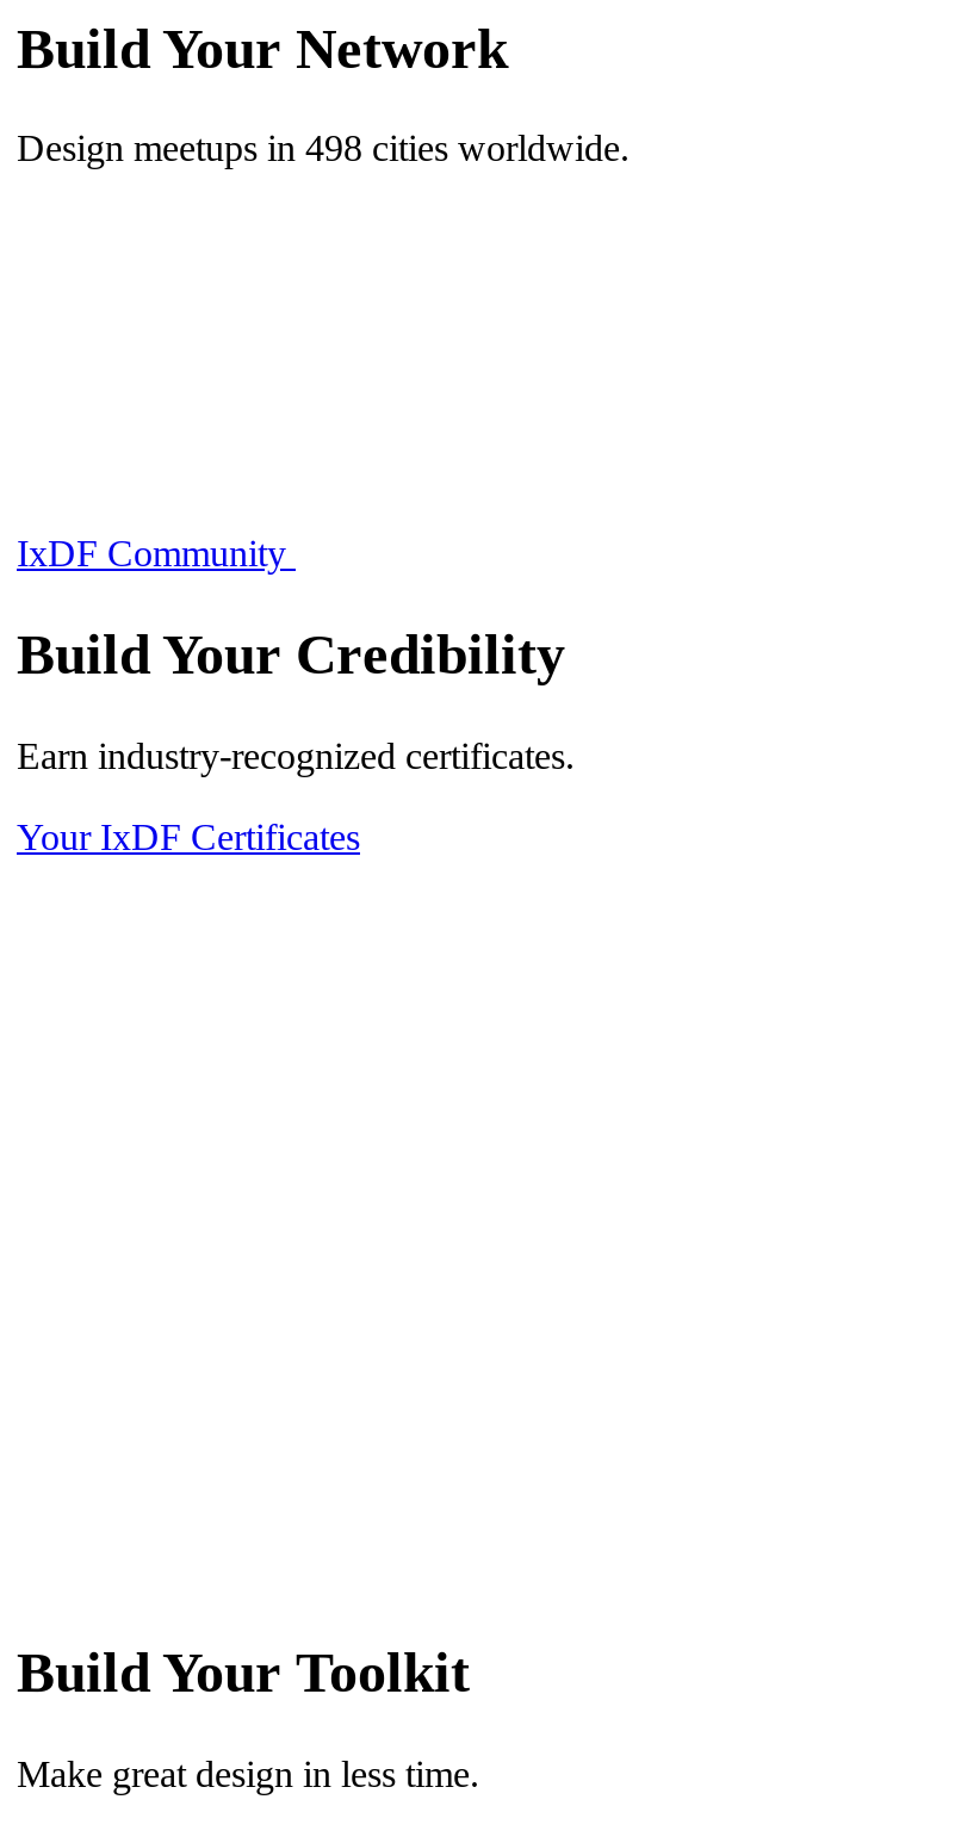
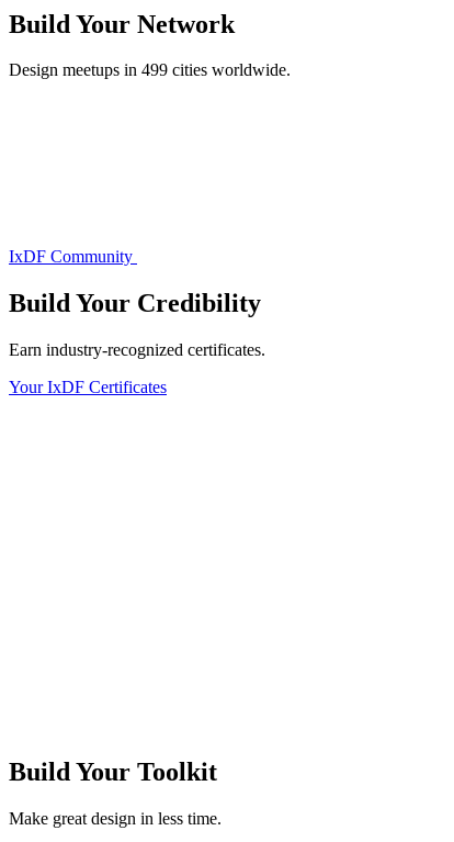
- Design meetups in 498 cities worldwide.
+ Design meetups in 499 cities worldwide.
